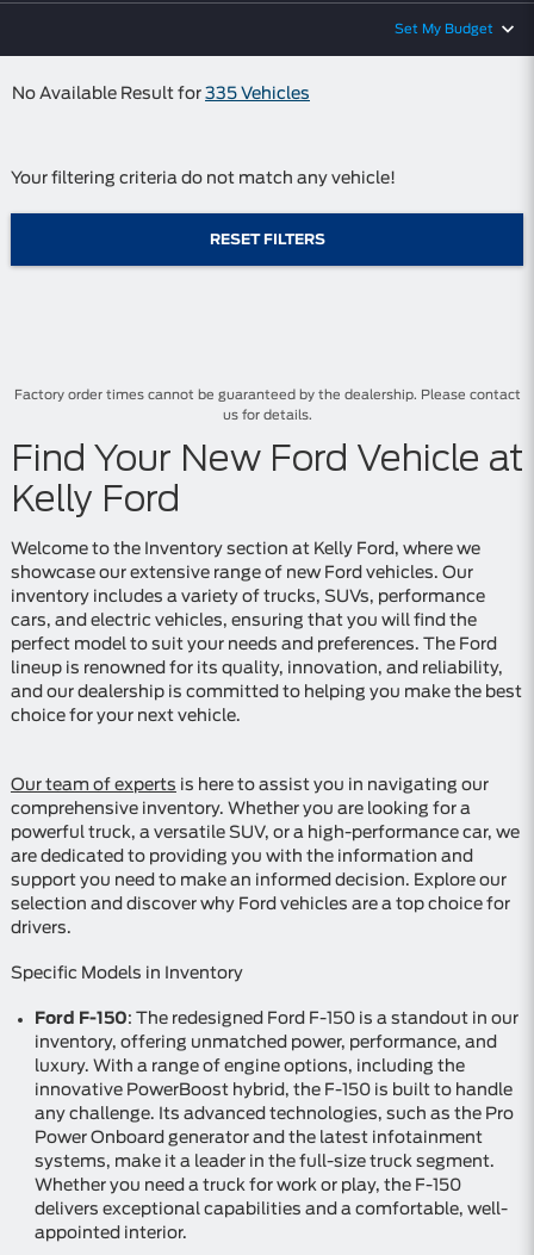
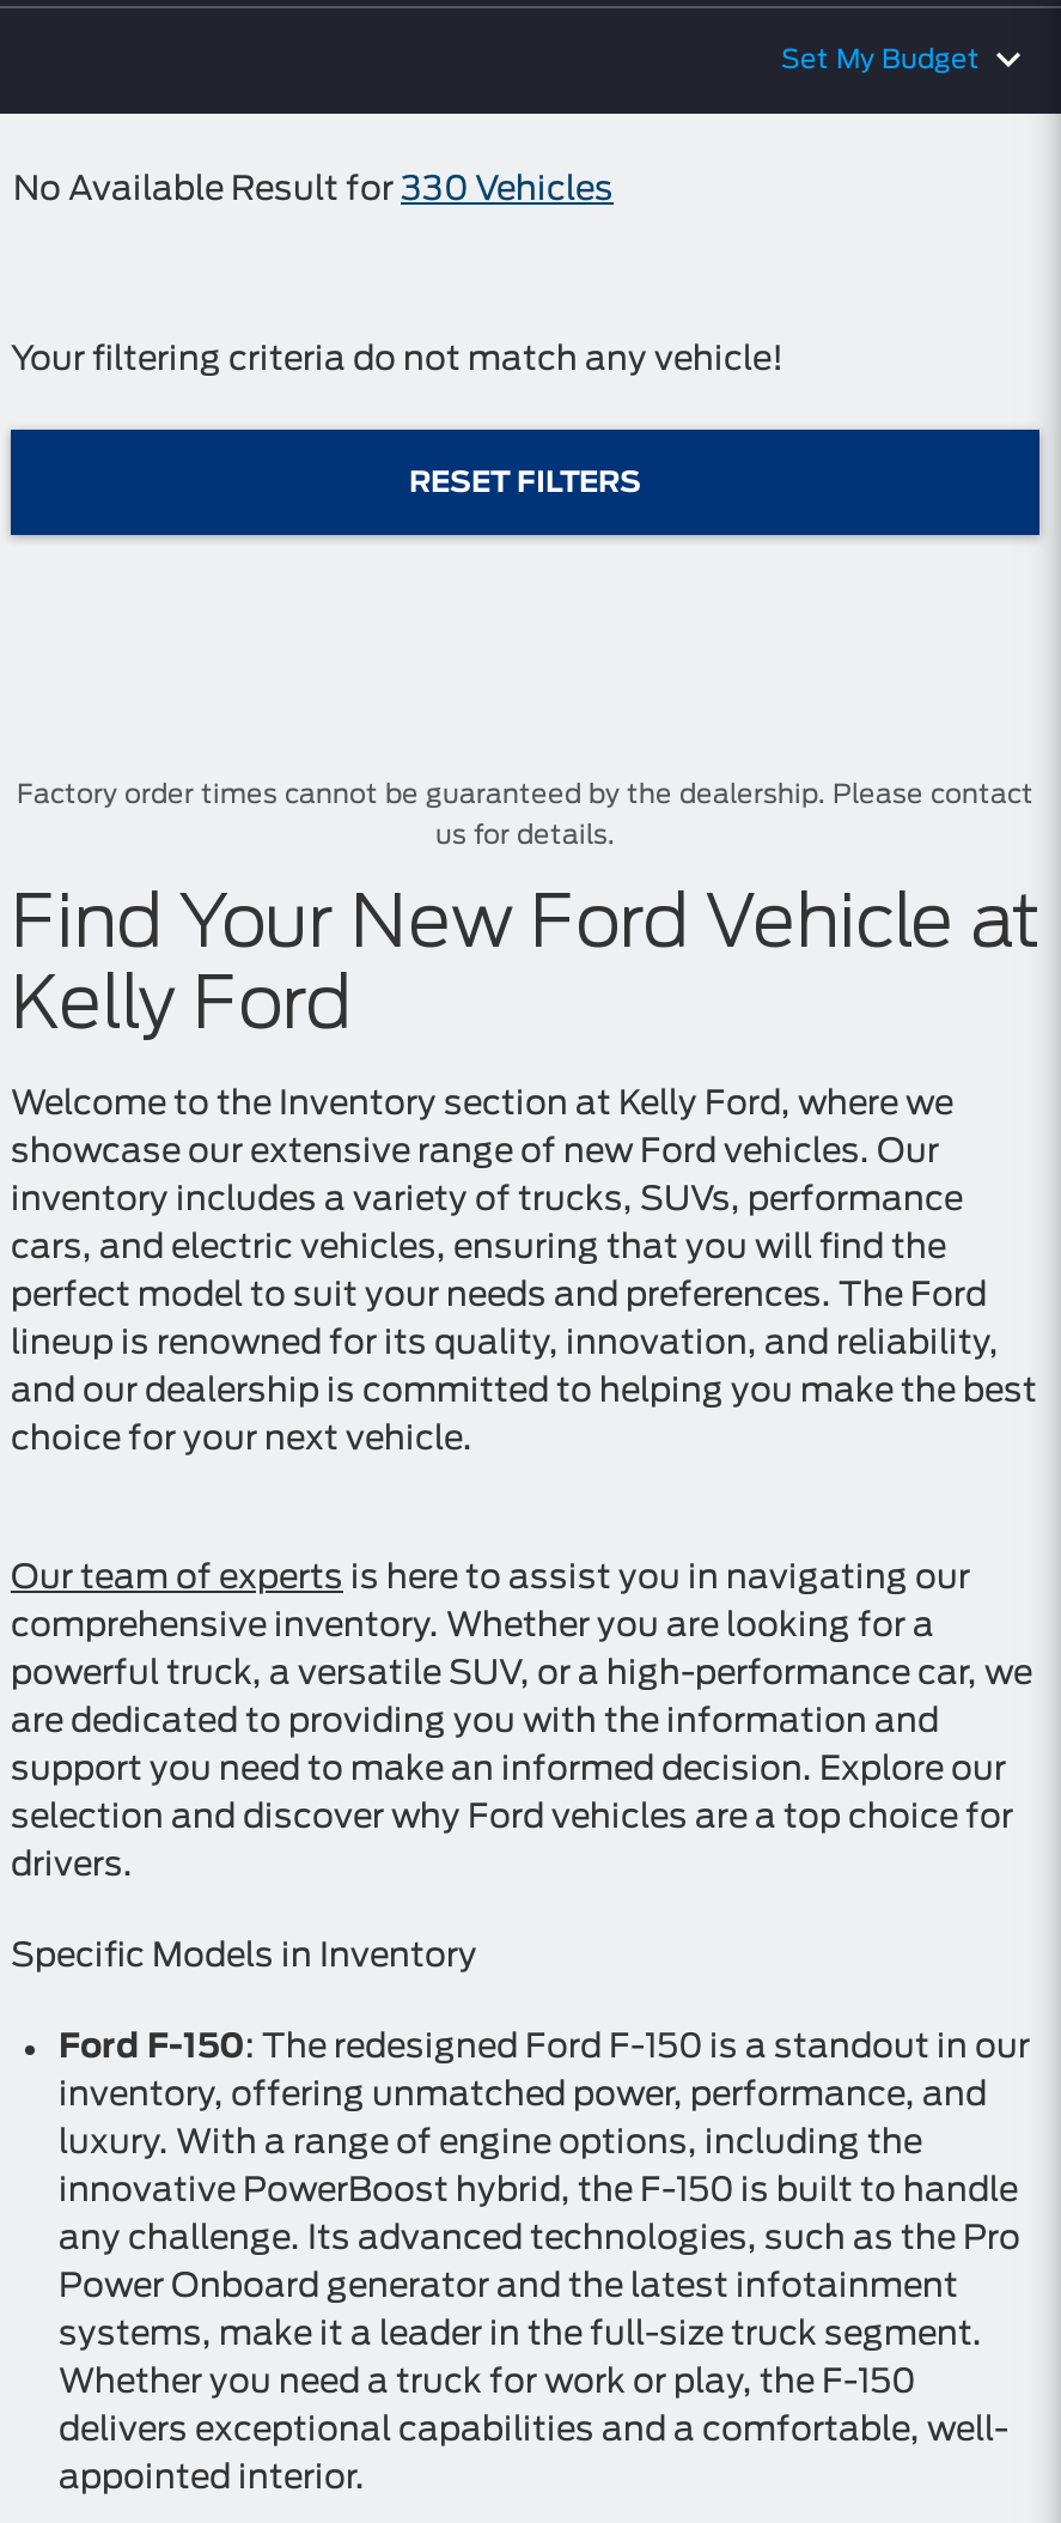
- No Available Result for 335 Vehicles
+ No Available Result for 330 Vehicles
